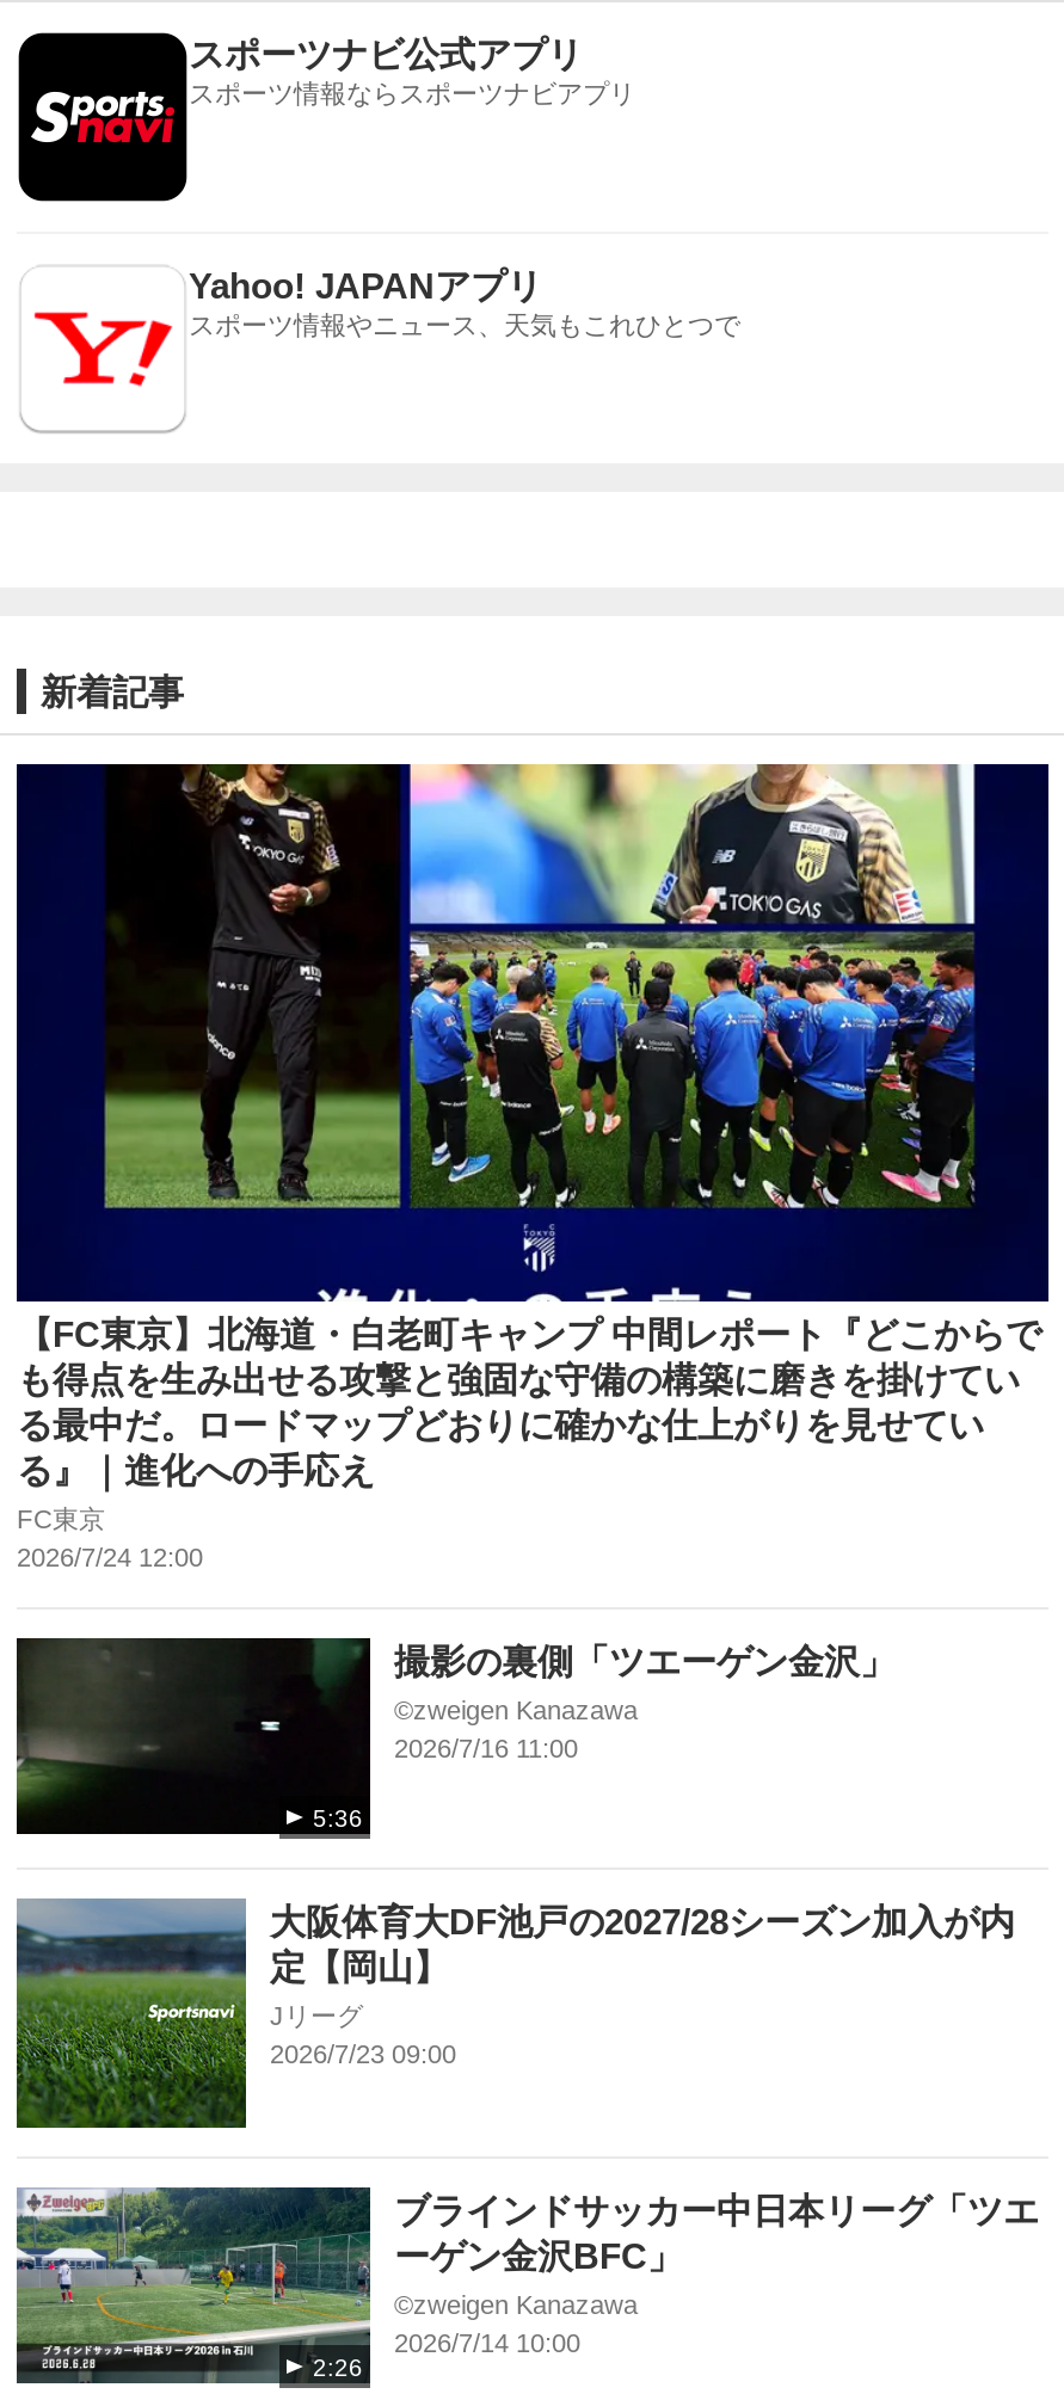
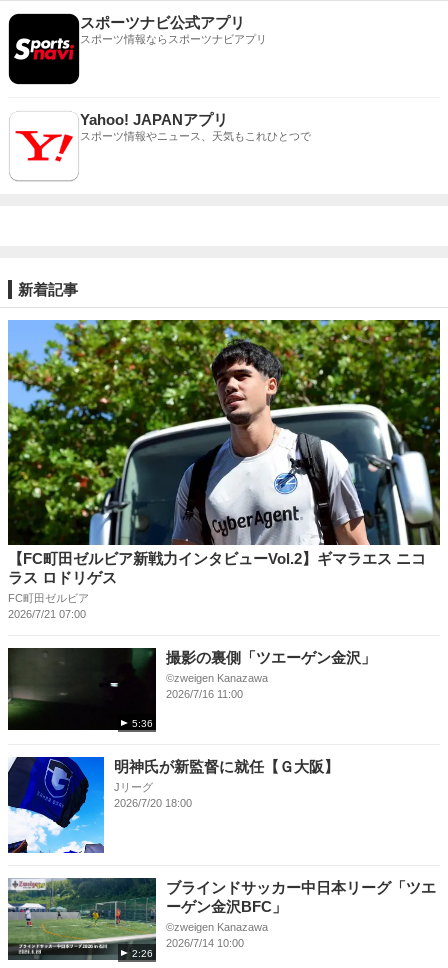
- [image]
+ [image]

- 【FC東京】北海道・白老町キャンプ 中間レポート『どこからで
- も得点を生み出せる攻撃と強固な守備の構築に磨きを掛けてい
- る最中だ。ロードマップどおりに確かな仕上がりを見せてい
- る』｜進化への手応え
- FC東京
- 2026/7/24 12:00
+ 【FC町田ゼルビア新戦力インタビューVol.2】ギマラエス ニコ
+ ラス ロドリゲス
+ FC町田ゼルビア
+ 2026/7/21 07:00

- [image]
- 大阪体育大DF池戸の2027/28シーズン加入が内
- 定【岡山】
+ [image]
+ 明神氏が新監督に就任【Ｇ大阪】

moved up: Jリーグ

- 2026/7/23 09:00
+ 2026/7/20 18:00
